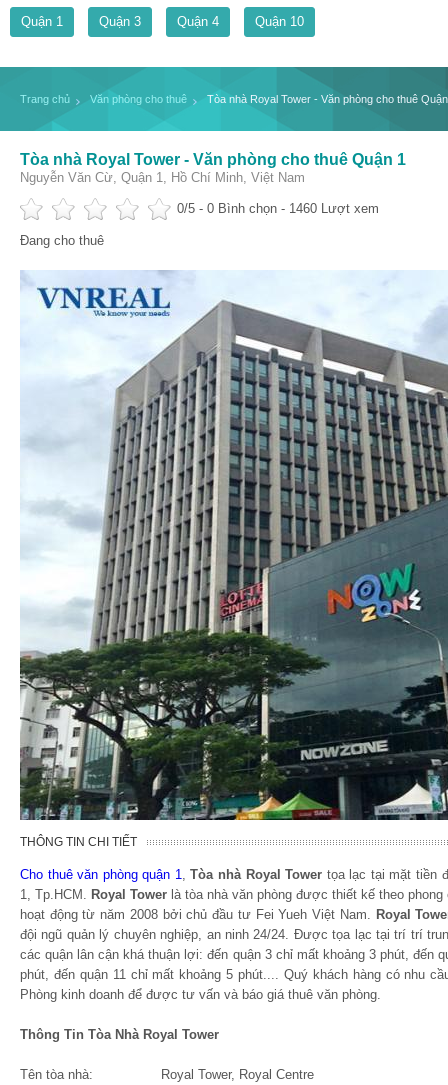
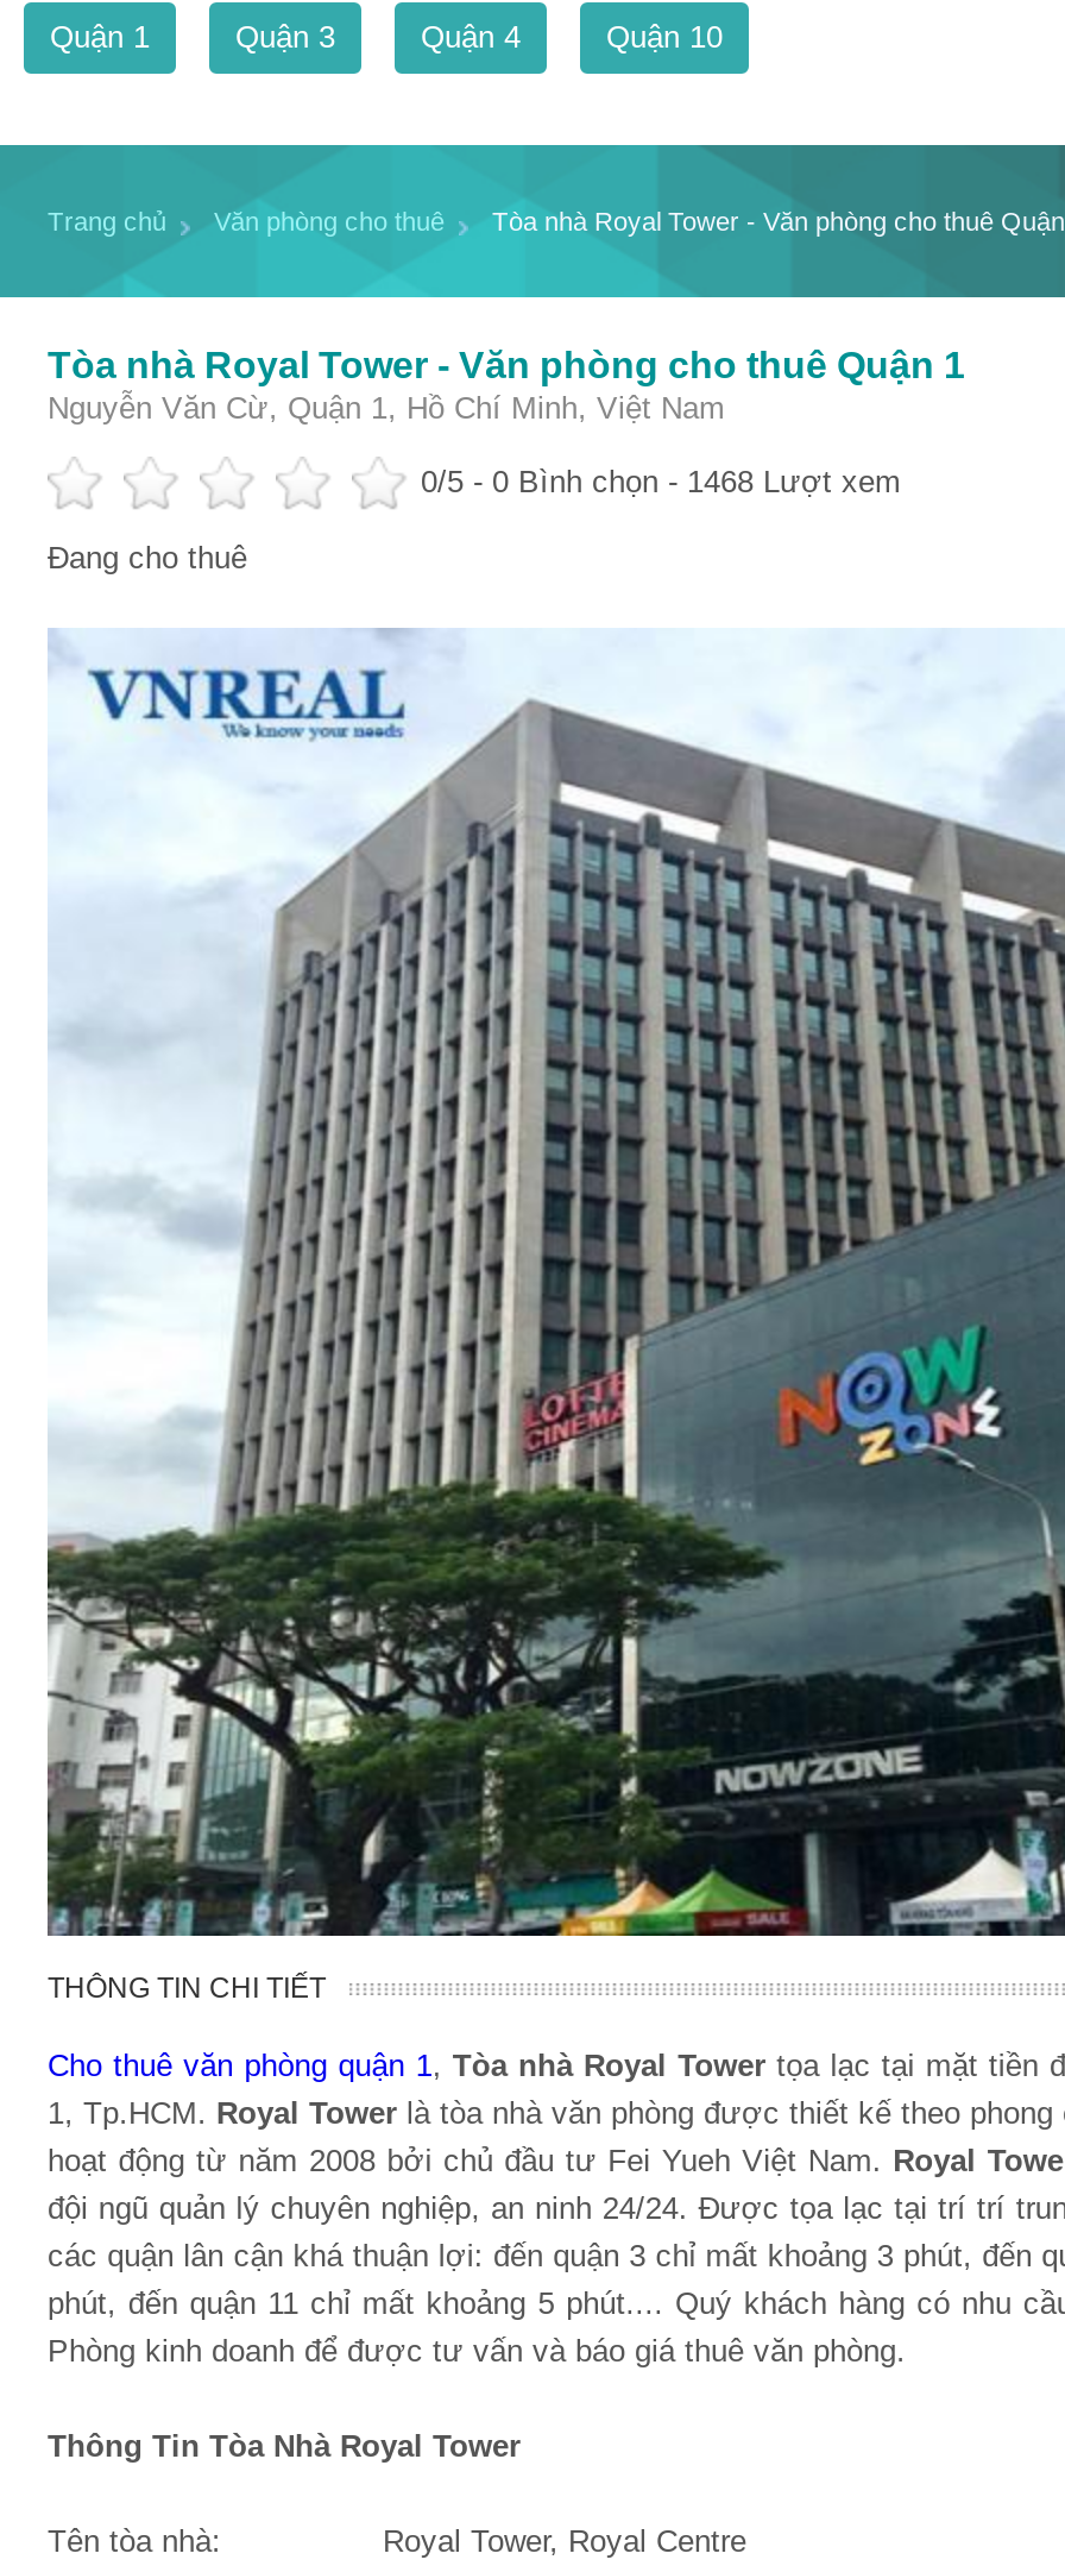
- 0/5 - 0 Bình chọn - 1460 Lượt xem
+ 0/5 - 0 Bình chọn - 1468 Lượt xem
